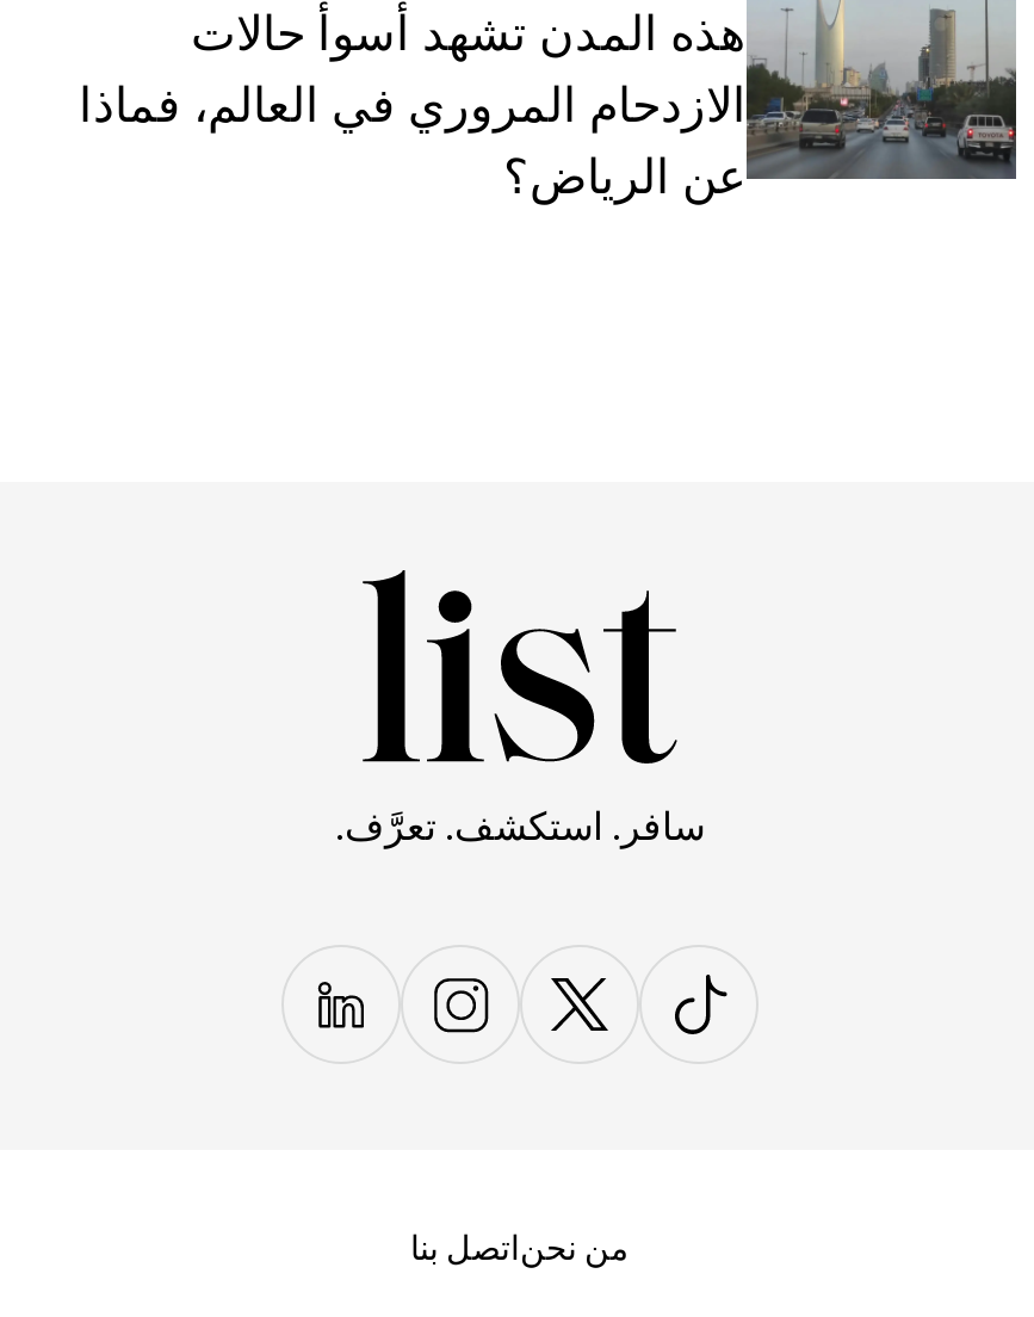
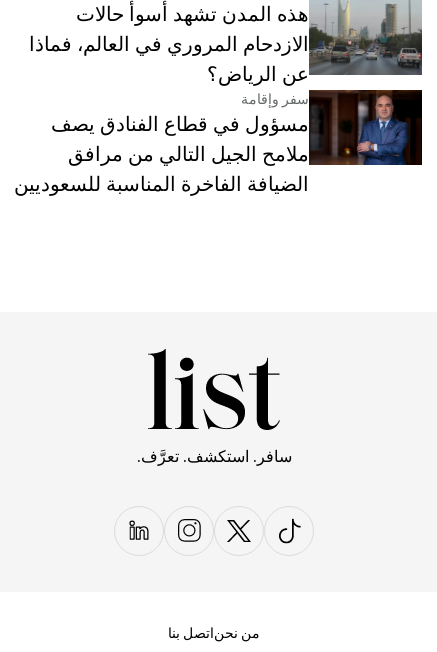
+ [image]
+ سفر وإقامة
+ مسؤول في قطاع الفنادق يصف
+ ملامح الجيل التالي من مرافق
+ الضيافة الفاخرة المناسبة للسعوديين
